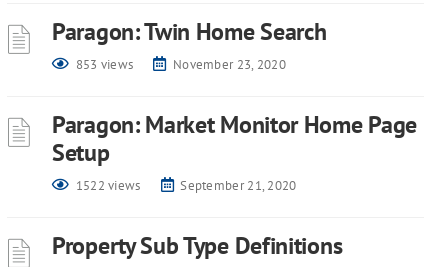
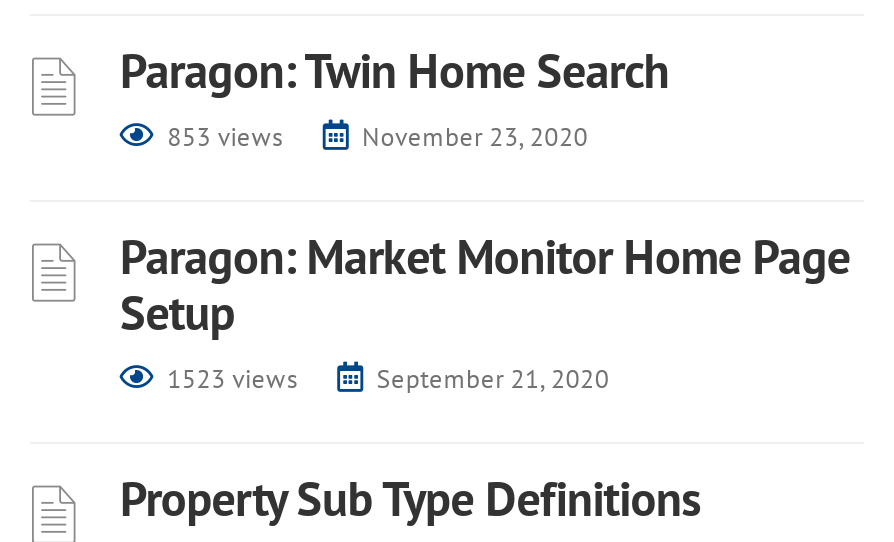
- 1522 views
+ 1523 views
